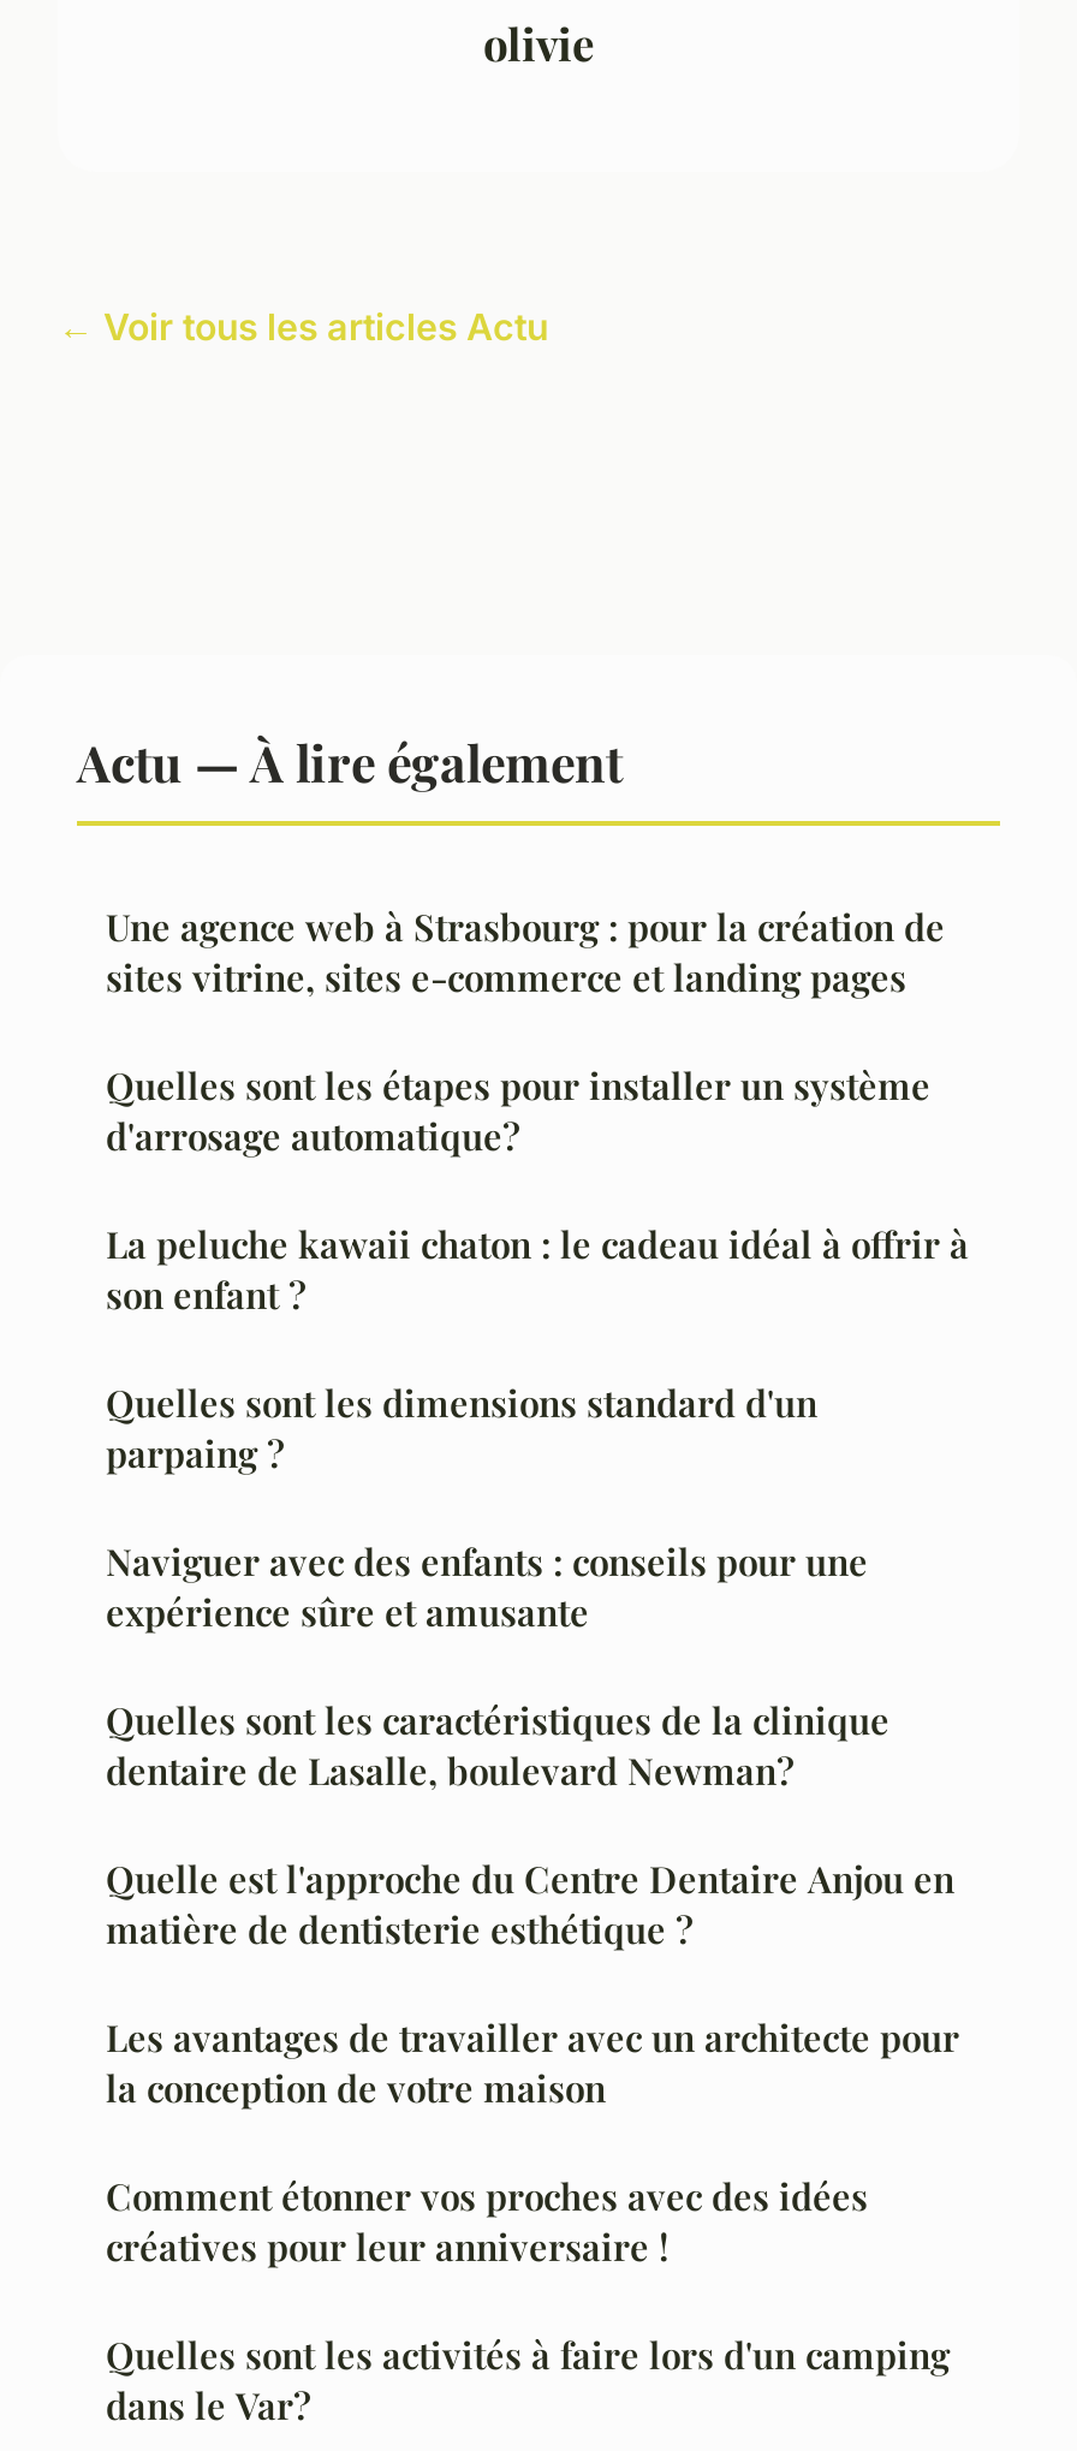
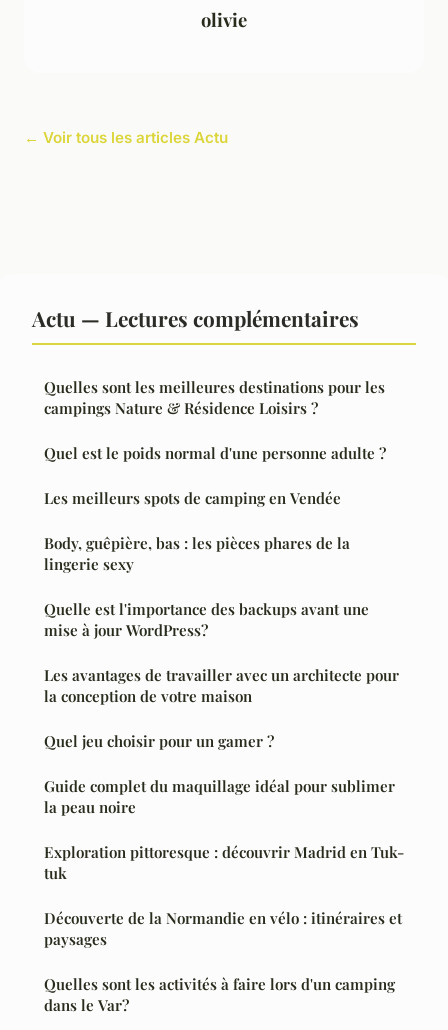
- Actu — À lire également
- Une agence web à Strasbourg : pour la création de
- sites vitrine, sites e-commerce et landing pages
- Quelles sont les étapes pour installer un système
- d'arrosage automatique?
- La peluche kawaii chaton : le cadeau idéal à offrir à
- son enfant ?
- Quelles sont les dimensions standard d'un
- parpaing ?
- Naviguer avec des enfants : conseils pour une
- expérience sûre et amusante
- Quelles sont les caractéristiques de la clinique
- dentaire de Lasalle, boulevard Newman?
- Quelle est l'approche du Centre Dentaire Anjou en
- matière de dentisterie esthétique ?
+ Actu — Lectures complémentaires
+ Quelles sont les meilleures destinations pour les
+ campings Nature & Résidence Loisirs ?
+ Quel est le poids normal d'une personne adulte ?
+ Les meilleurs spots de camping en Vendée
+ Body, guêpière, bas : les pièces phares de la
+ lingerie sexy
+ Quelle est l'importance des backups avant une
+ mise à jour WordPress?

moved up: Les avantages de travailler avec un architecte pour | la conception de votre maison

- Comment étonner vos proches avec des idées
- créatives pour leur anniversaire !
+ Quel jeu choisir pour un gamer ?
+ Guide complet du maquillage idéal pour sublimer
+ la peau noire
+ Exploration pittoresque : découvrir Madrid en Tuk-
+ tuk
+ Découverte de la Normandie en vélo : itinéraires et
+ paysages
